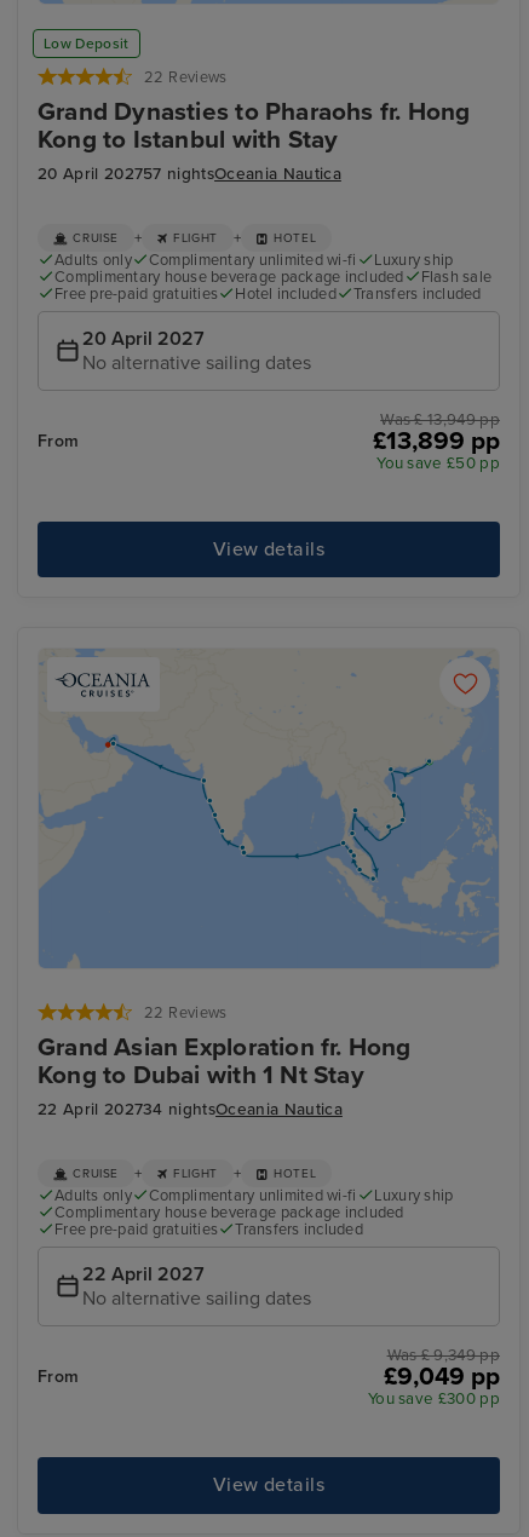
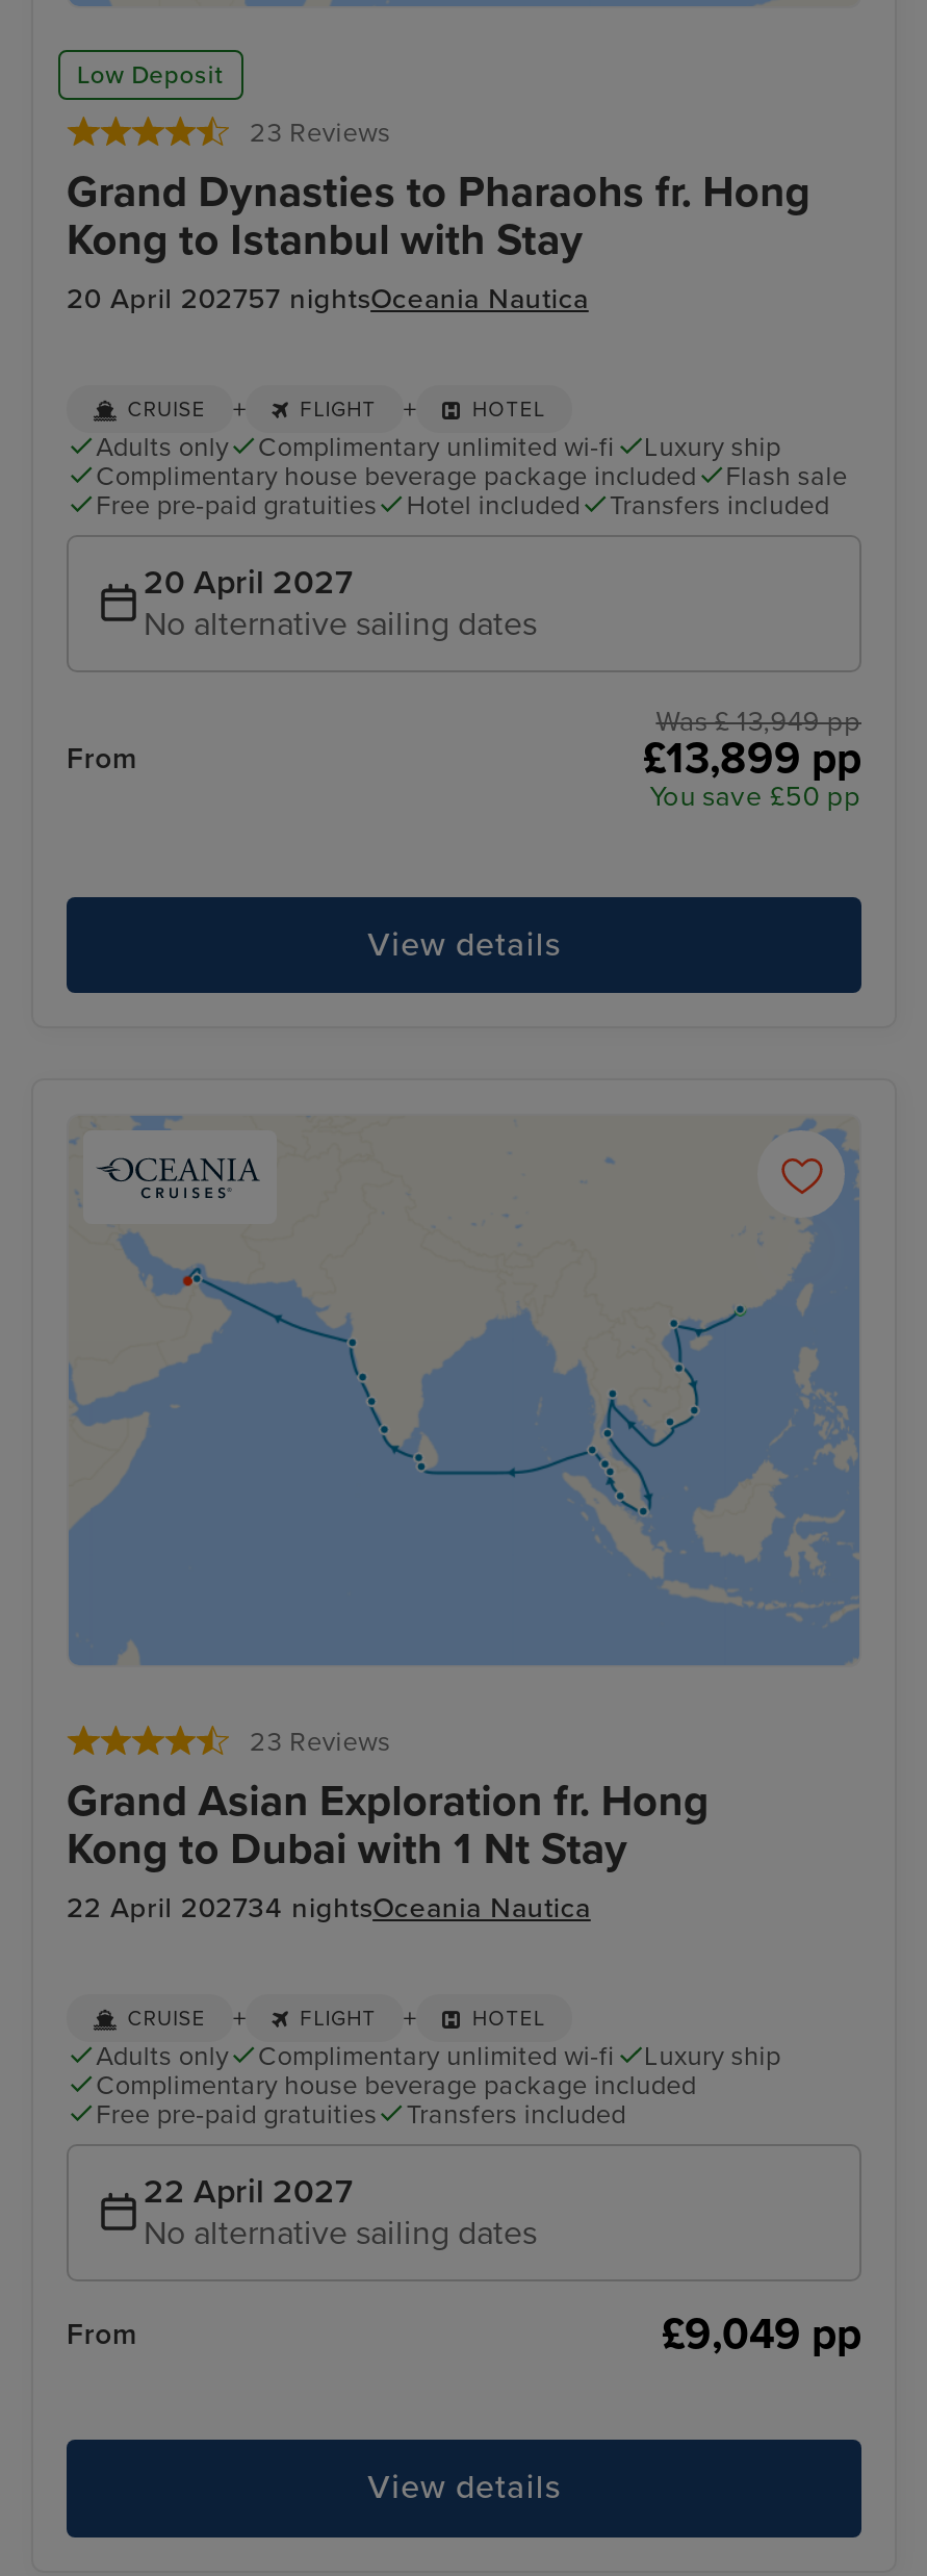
- 22 Reviews
+ 23 Reviews

- 22 Reviews
+ 23 Reviews

- Was £ 9,349 pp

- You save £300 pp
